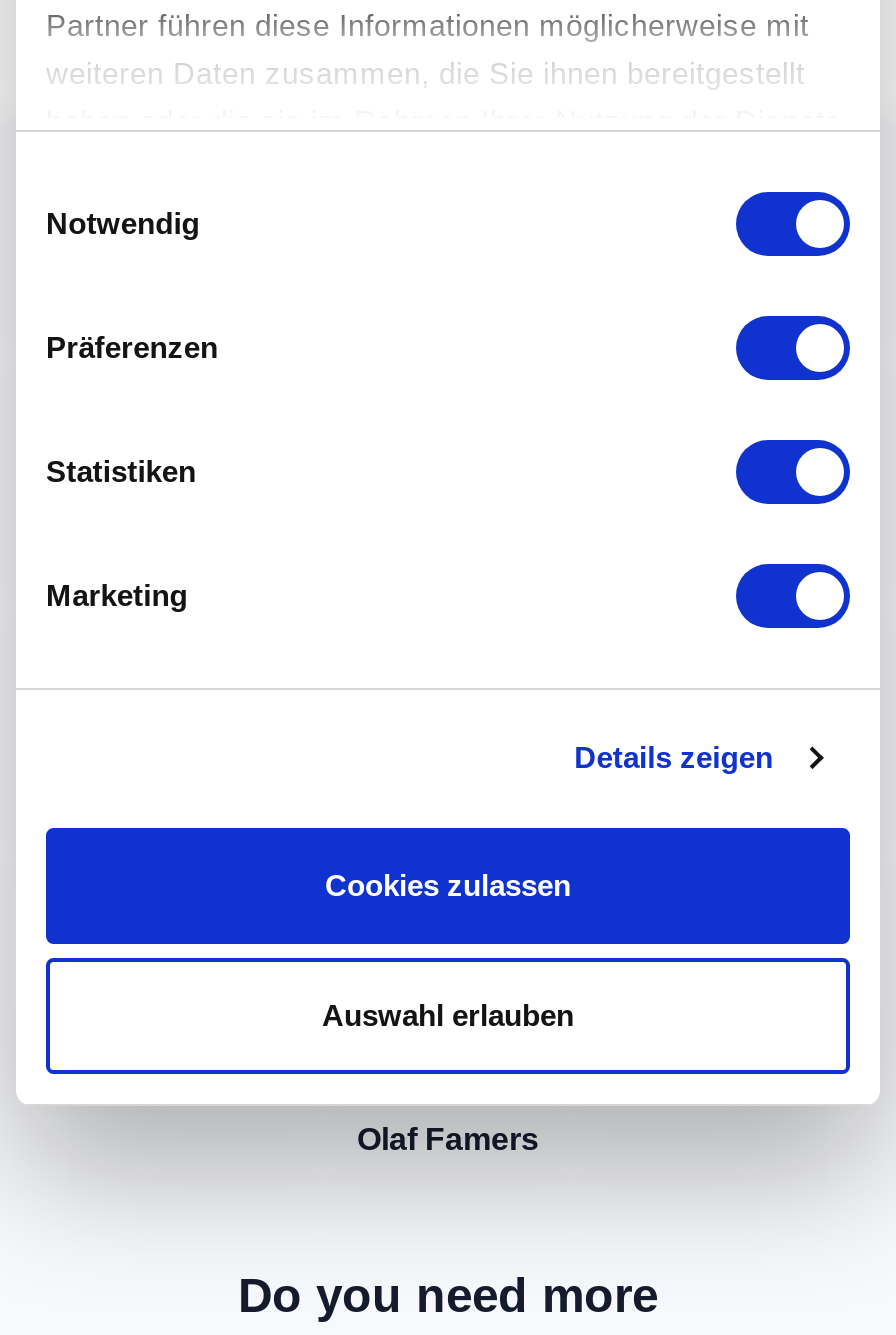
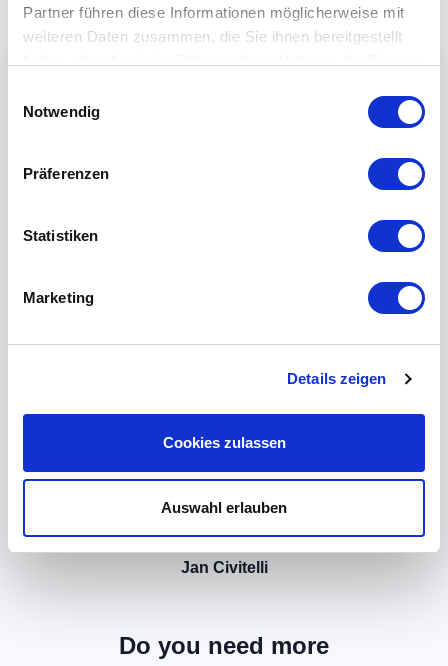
- Olaf Famers
+ Jan Civitelli
